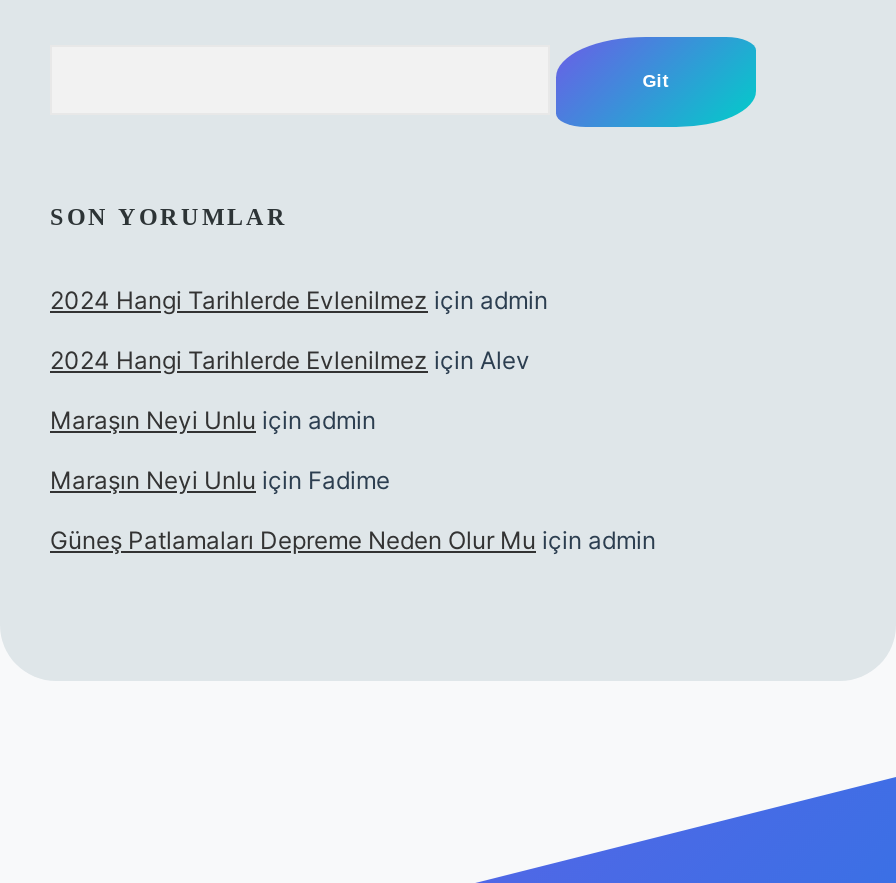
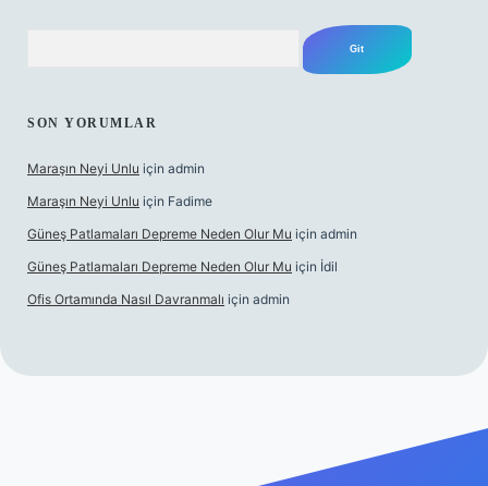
- 2024 Hangi Tarihlerde Evlenilmez için admin
- 2024 Hangi Tarihlerde Evlenilmez için Alev

moved up: Maraşın Neyi Unlu için admin | Maraşın Neyi Unlu için Fadime | Güneş Patlamaları Depreme Neden Olur Mu için admin

+ Güneş Patlamaları Depreme Neden Olur Mu için İdil
+ Ofis Ortamında Nasıl Davranmalı için admin
